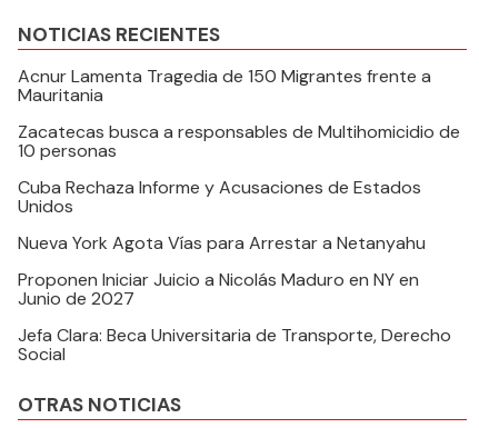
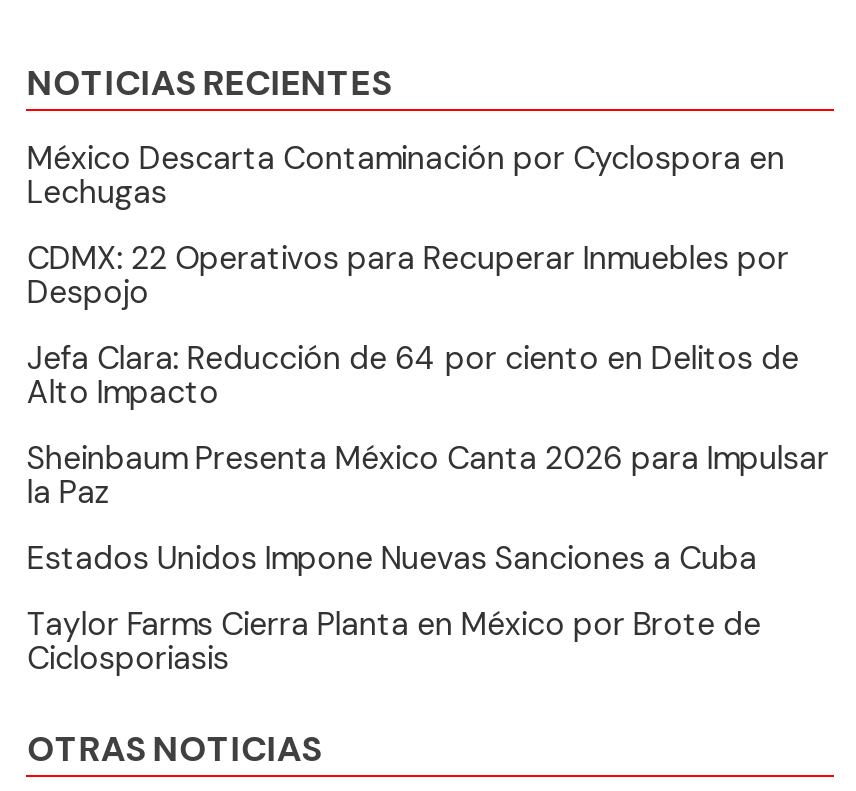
- Acnur Lamenta Tragedia de 150 Migrantes frente a
- Mauritania
+ México Descarta Contaminación por Cyclospora en
+ Lechugas

- Zacatecas busca a responsables de Multihomicidio de
- 10 personas
+ CDMX: 22 Operativos para Recuperar Inmuebles por
+ Despojo

- Cuba Rechaza Informe y Acusaciones de Estados
- Unidos
+ Jefa Clara: Reducción de 64 por ciento en Delitos de
+ Alto Impacto

- Nueva York Agota Vías para Arrestar a Netanyahu
+ Sheinbaum Presenta México Canta 2026 para Impulsar
+ la Paz

- Proponen Iniciar Juicio a Nicolás Maduro en NY en
- Junio de 2027
+ Estados Unidos Impone Nuevas Sanciones a Cuba

- Jefa Clara: Beca Universitaria de Transporte, Derecho
- Social
+ Taylor Farms Cierra Planta en México por Brote de
+ Ciclosporiasis
